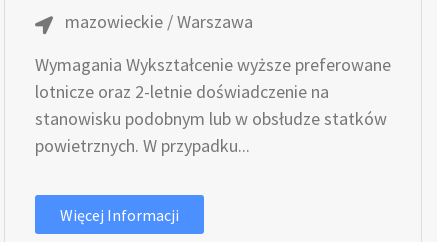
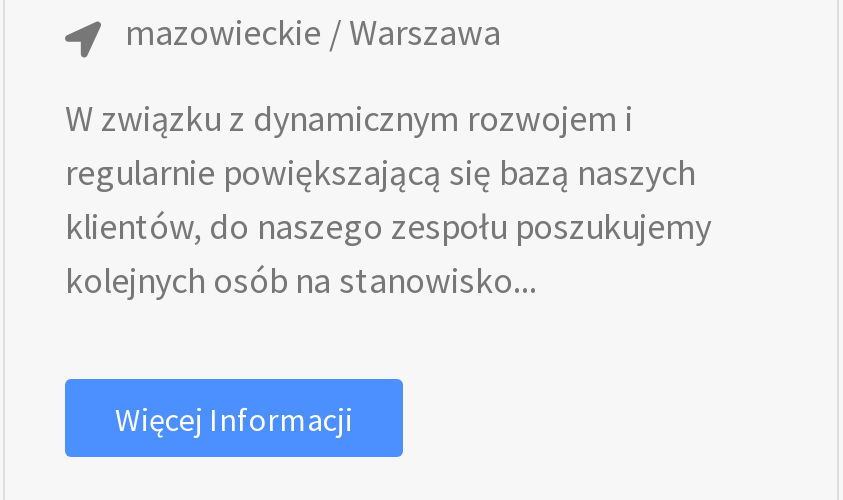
- Wymagania Wykształcenie wyższe preferowane
- lotnicze oraz 2-letnie doświadczenie na
- stanowisku podobnym lub w obsłudze statków
- powietrznych. W przypadku...
+ W związku z dynamicznym rozwojem i
+ regularnie powiększającą się bazą naszych
+ klientów, do naszego zespołu poszukujemy
+ kolejnych osób na stanowisko...
